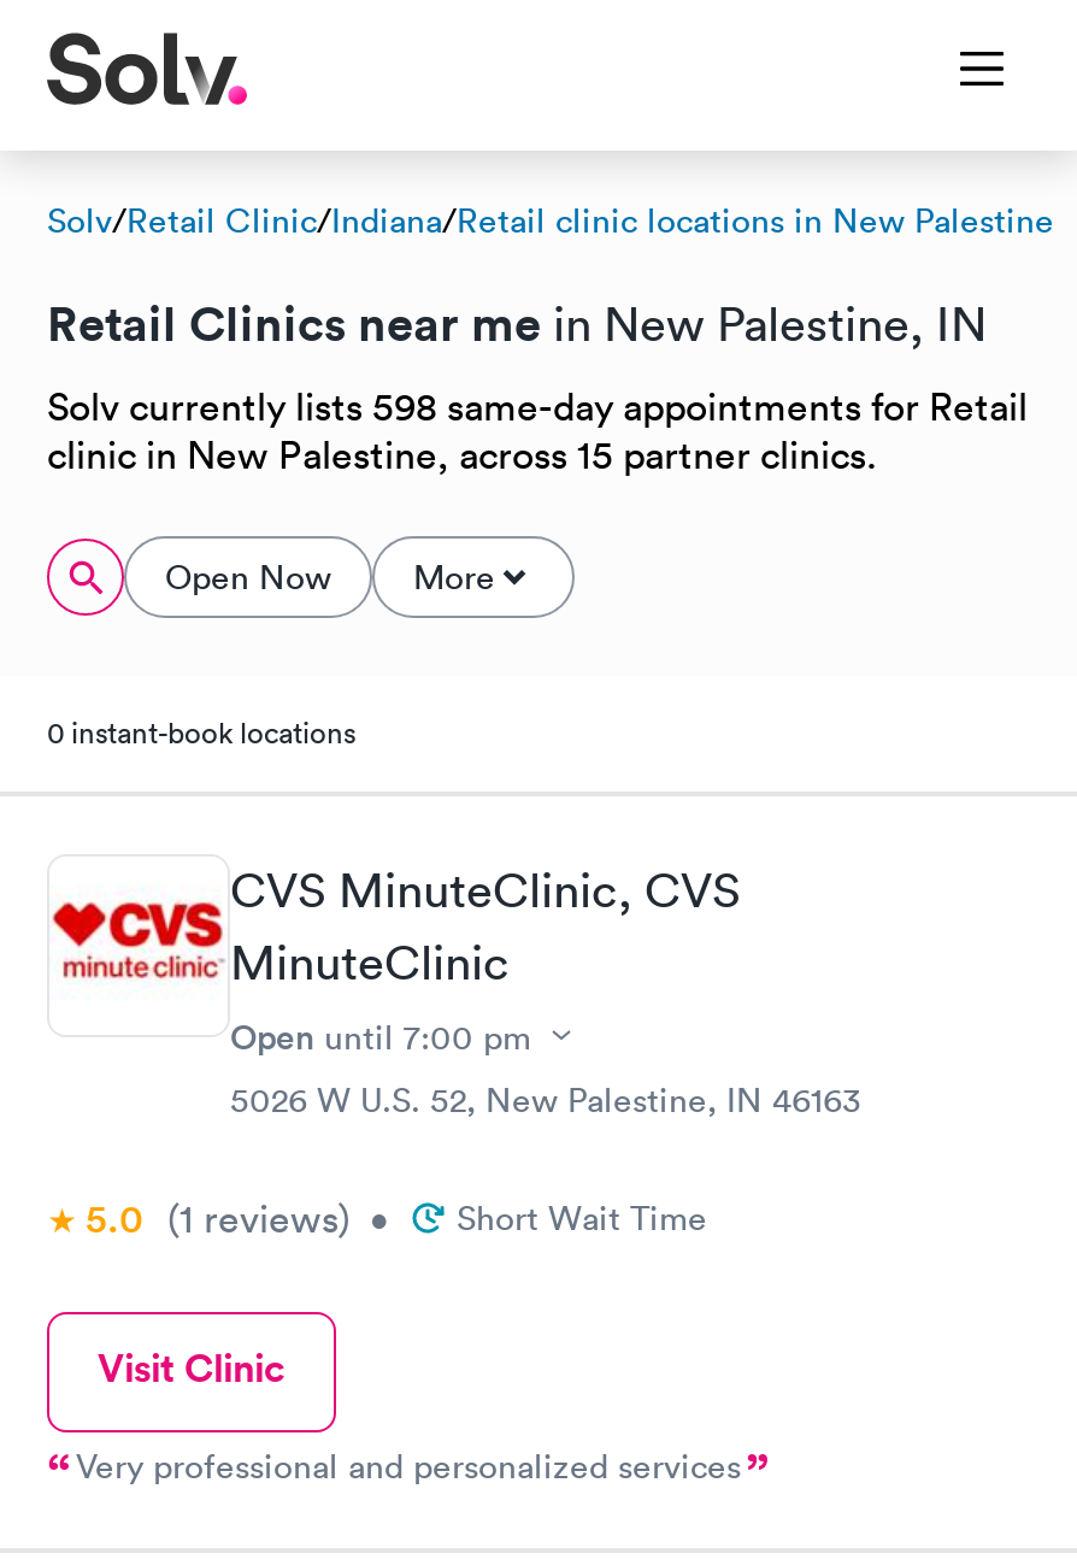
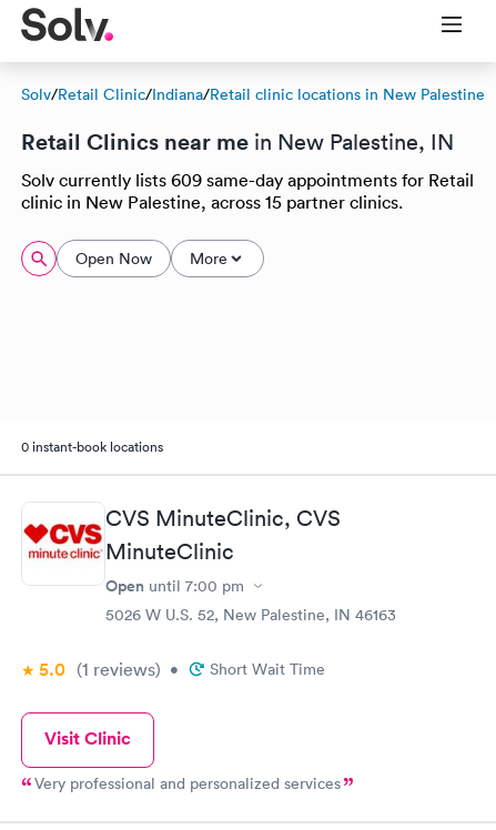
- Solv currently lists 598 same-day appointments for Retail
+ Solv currently lists 609 same-day appointments for Retail
